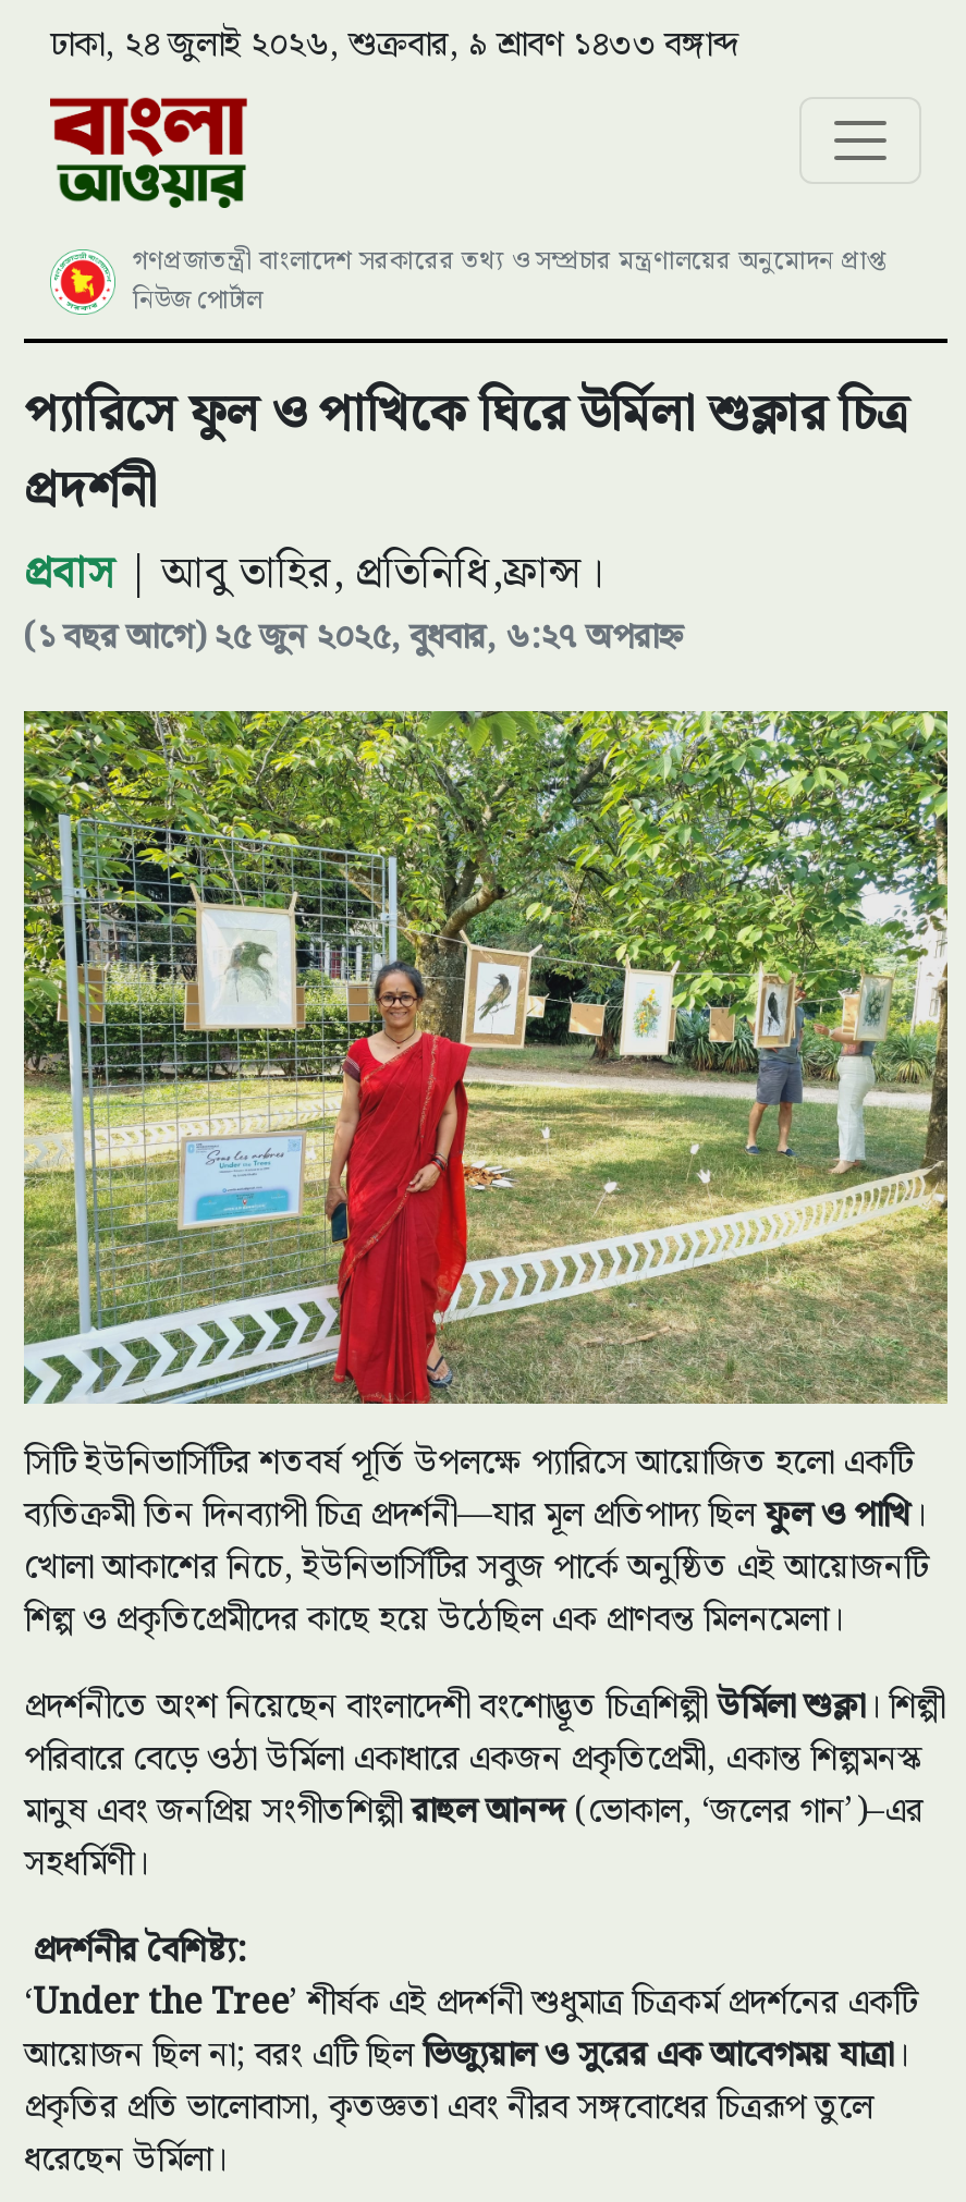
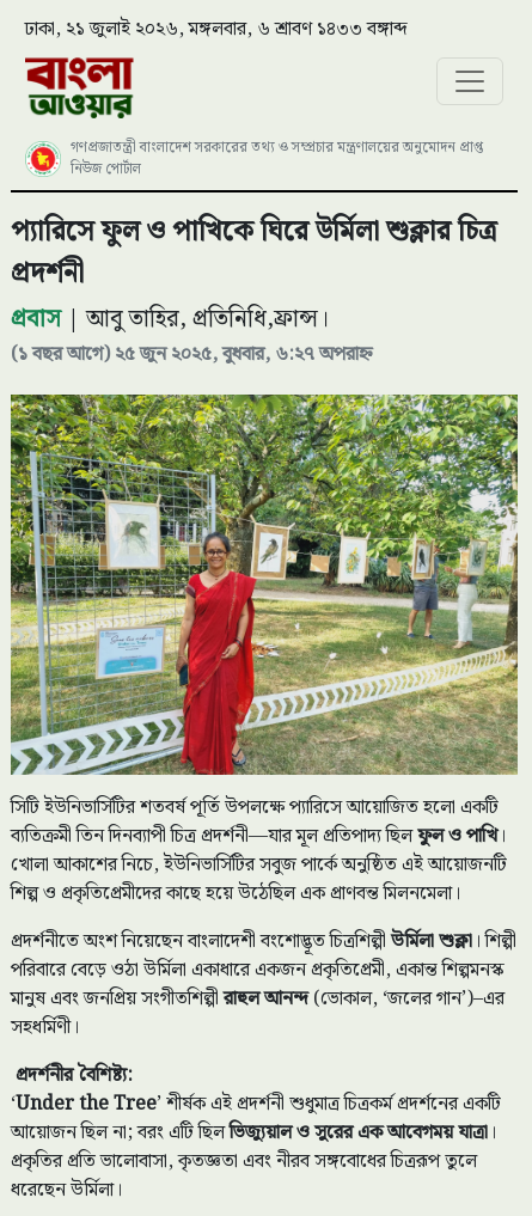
- ঢাকা, ২৪ জুলাই ২০২৬, শুক্রবার, ৯ শ্রাবণ ১৪৩৩ বঙ্গাব্দ
+ ঢাকা, ২১ জুলাই ২০২৬, মঙ্গলবার, ৬ শ্রাবণ ১৪৩৩ বঙ্গাব্দ
